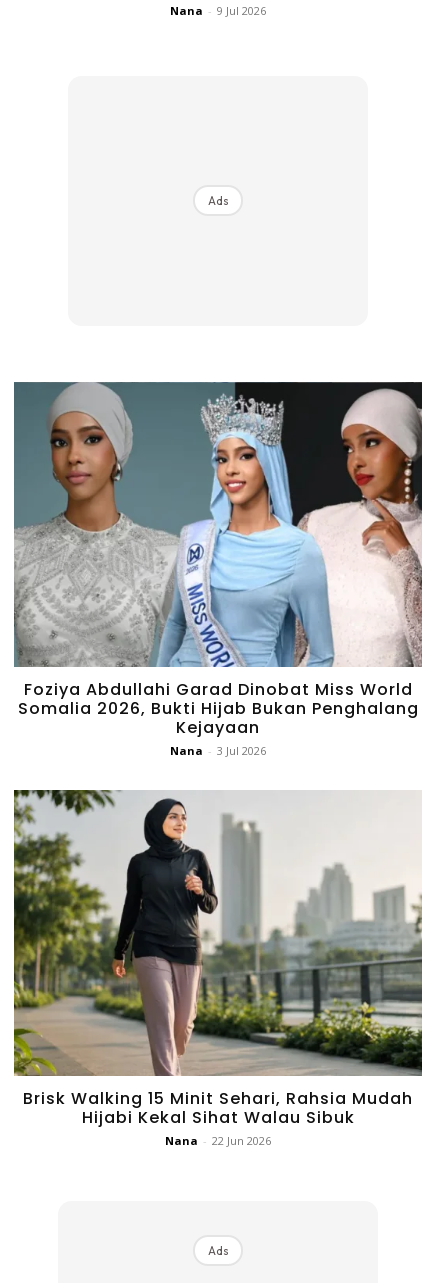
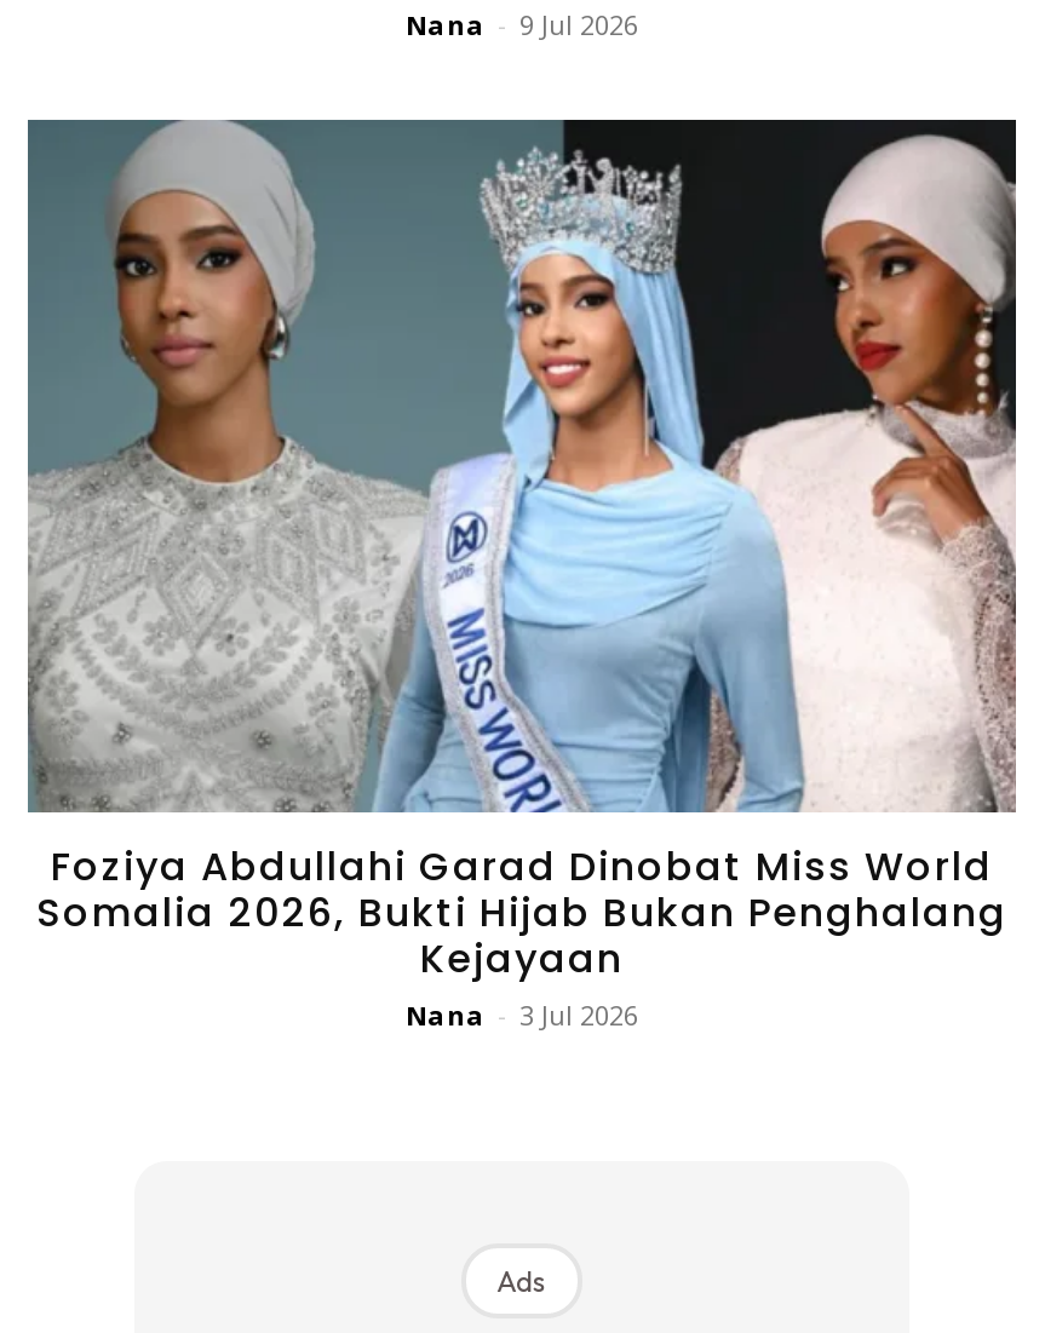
- Ads

- [image]
- Brisk Walking 15 Minit Sehari, Rahsia Mudah
- Hijabi Kekal Sihat Walau Sibuk
- Nana - 22 Jun 2026
